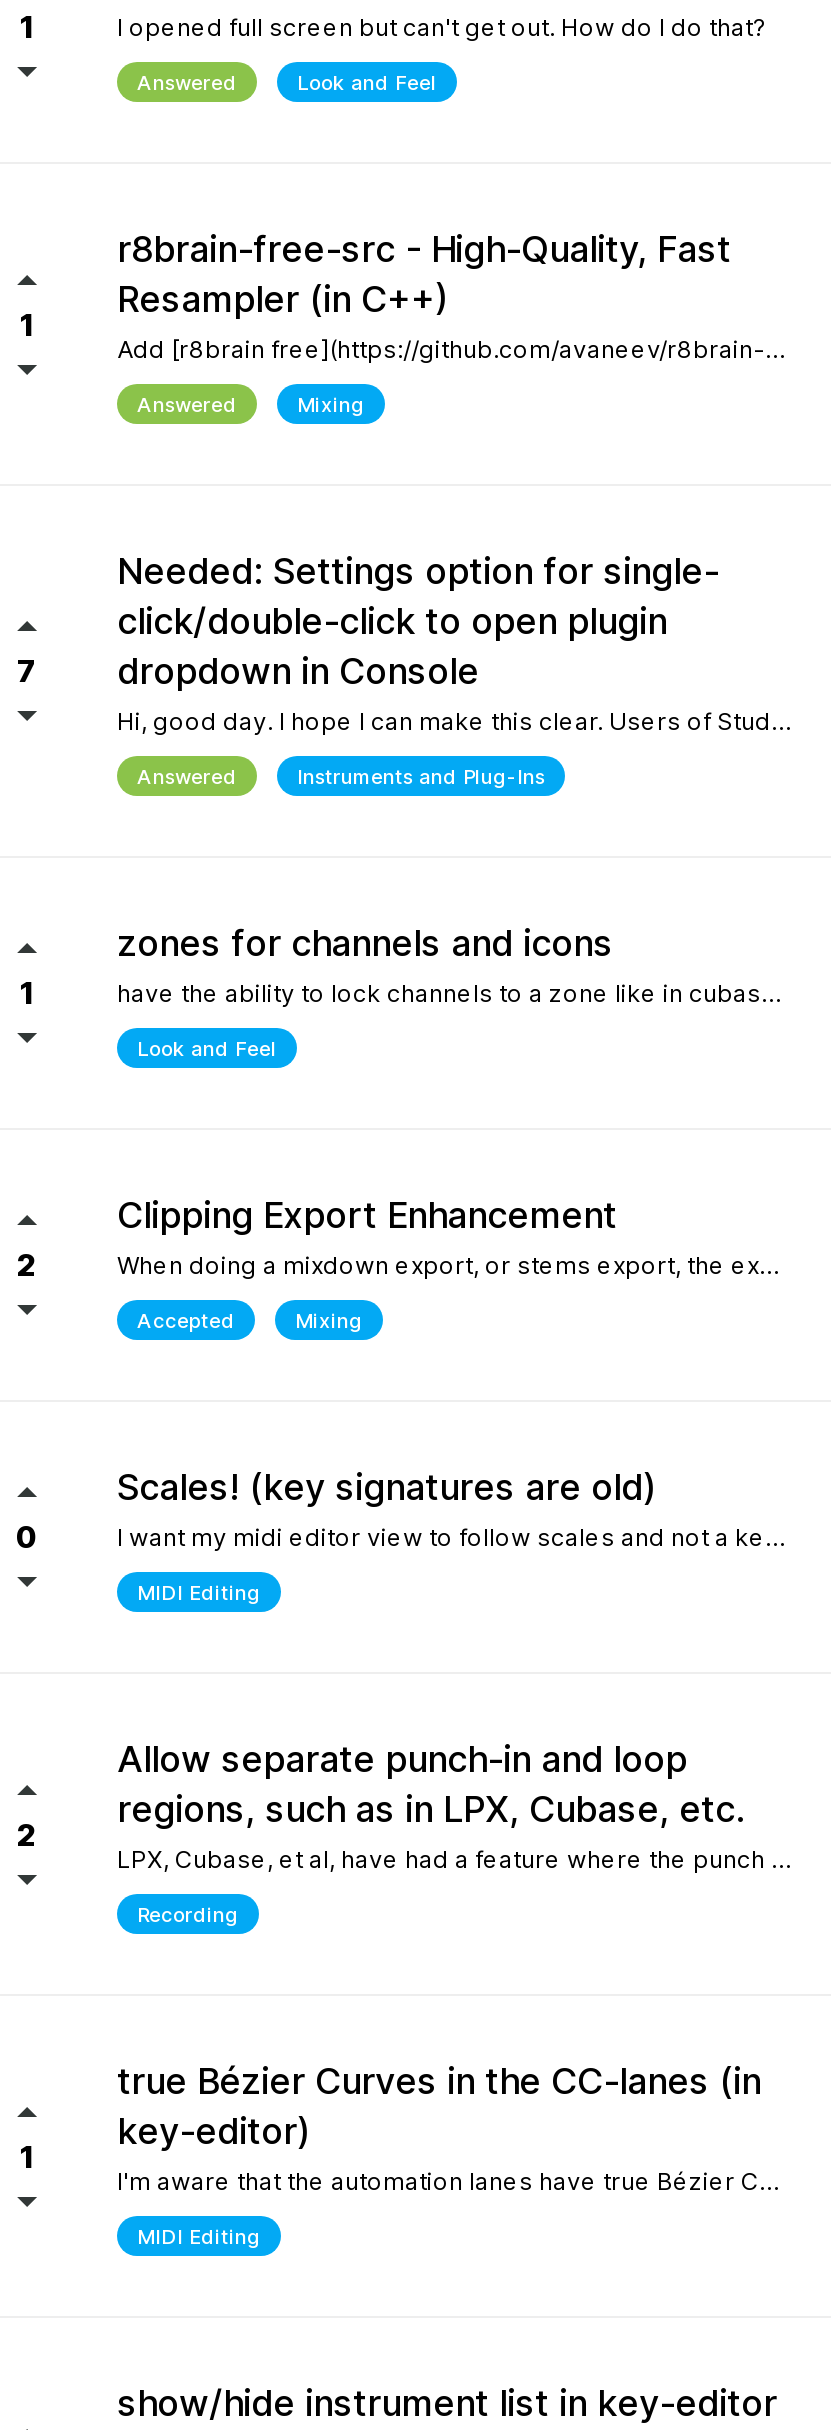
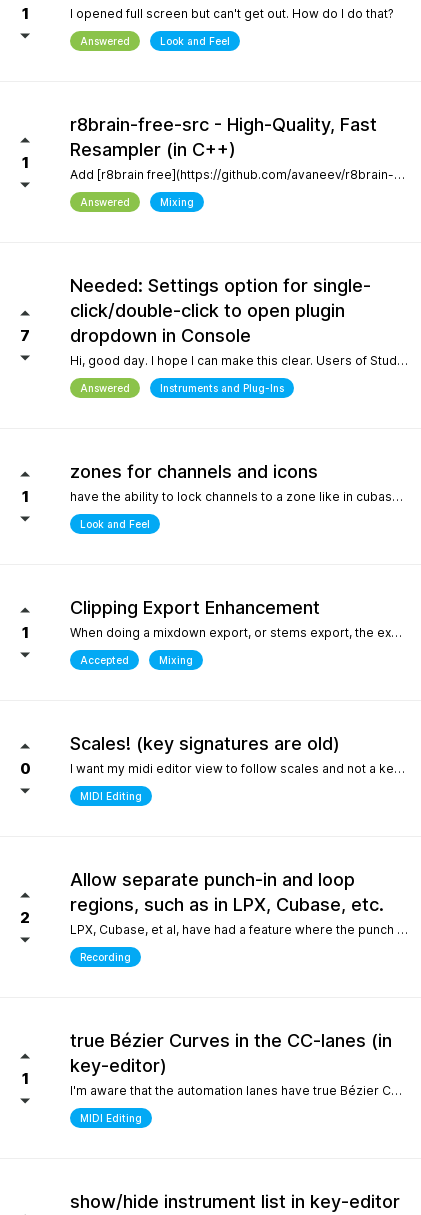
- 2
+ 1
